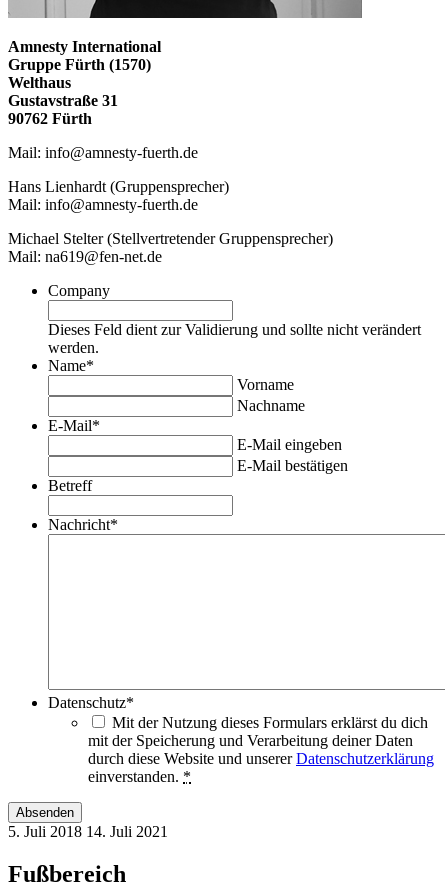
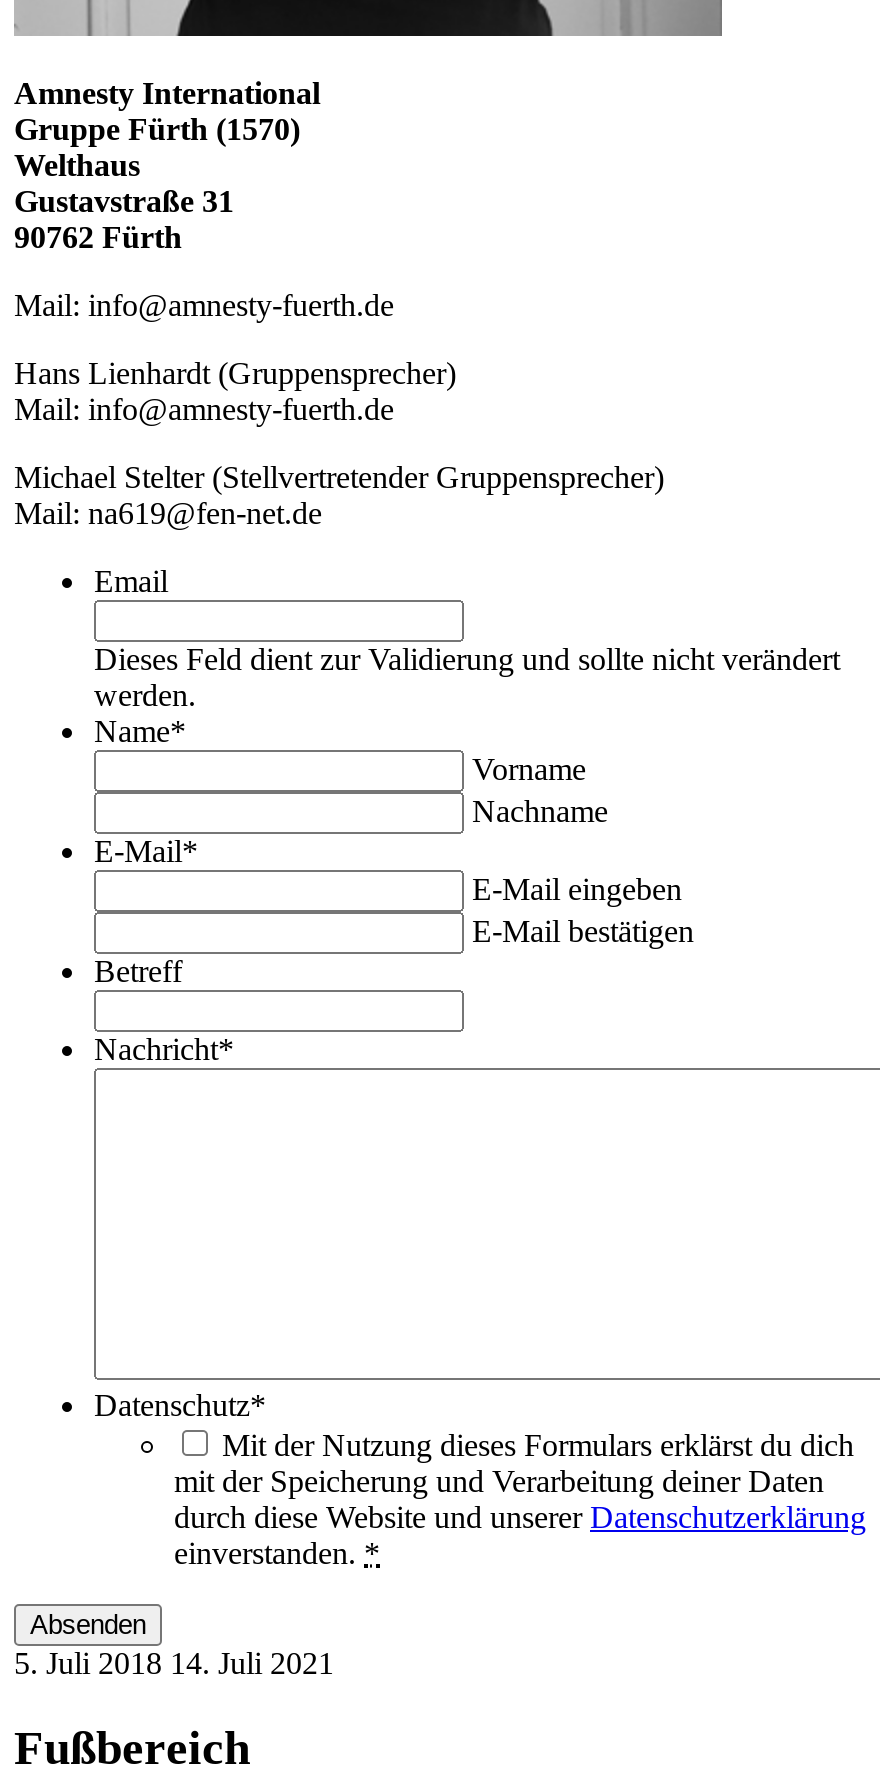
- Company
+ Email
